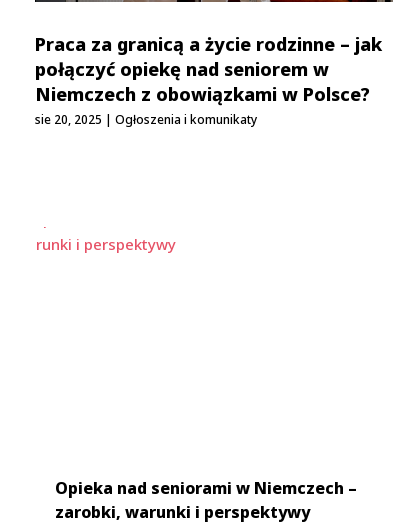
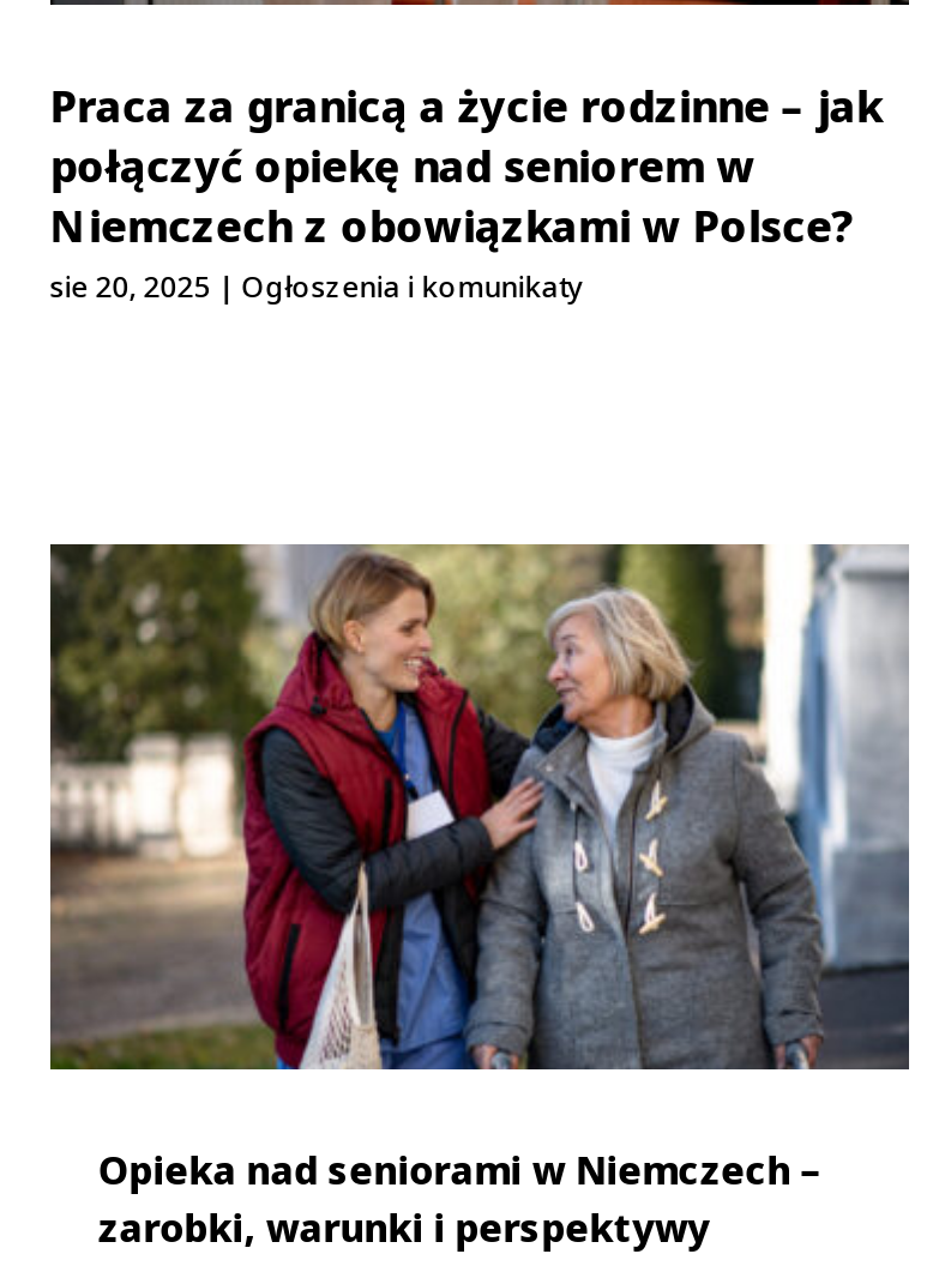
+ [image]
